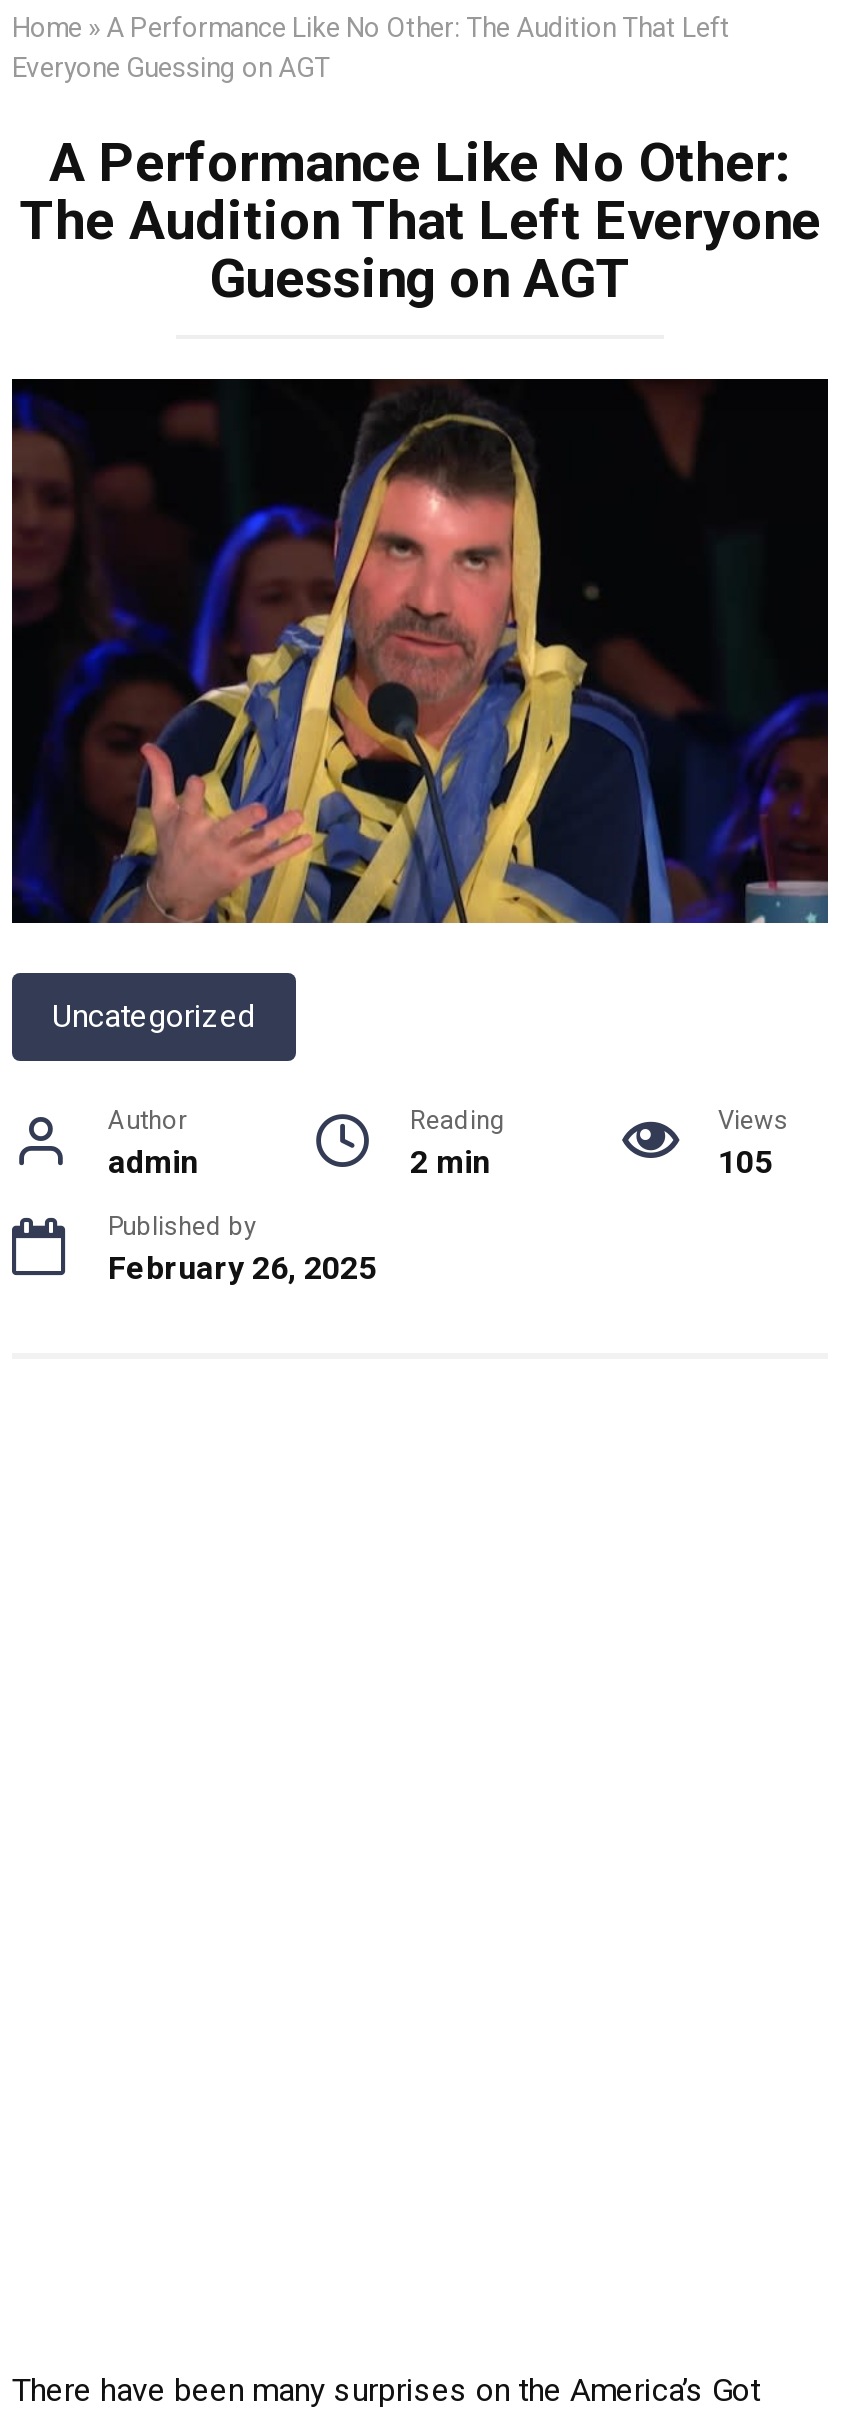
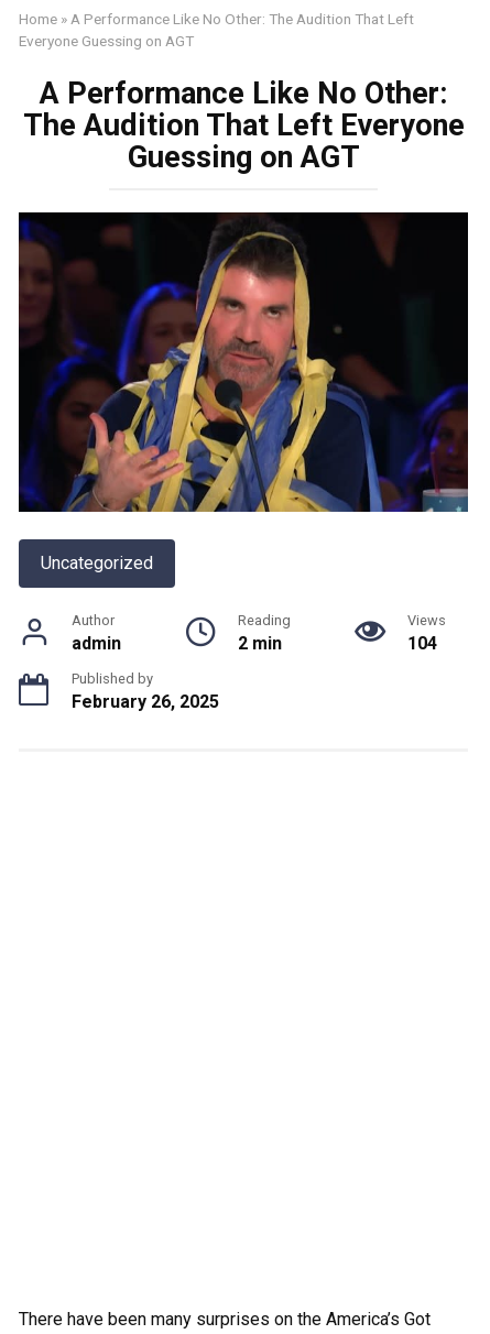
- 105
+ 104
